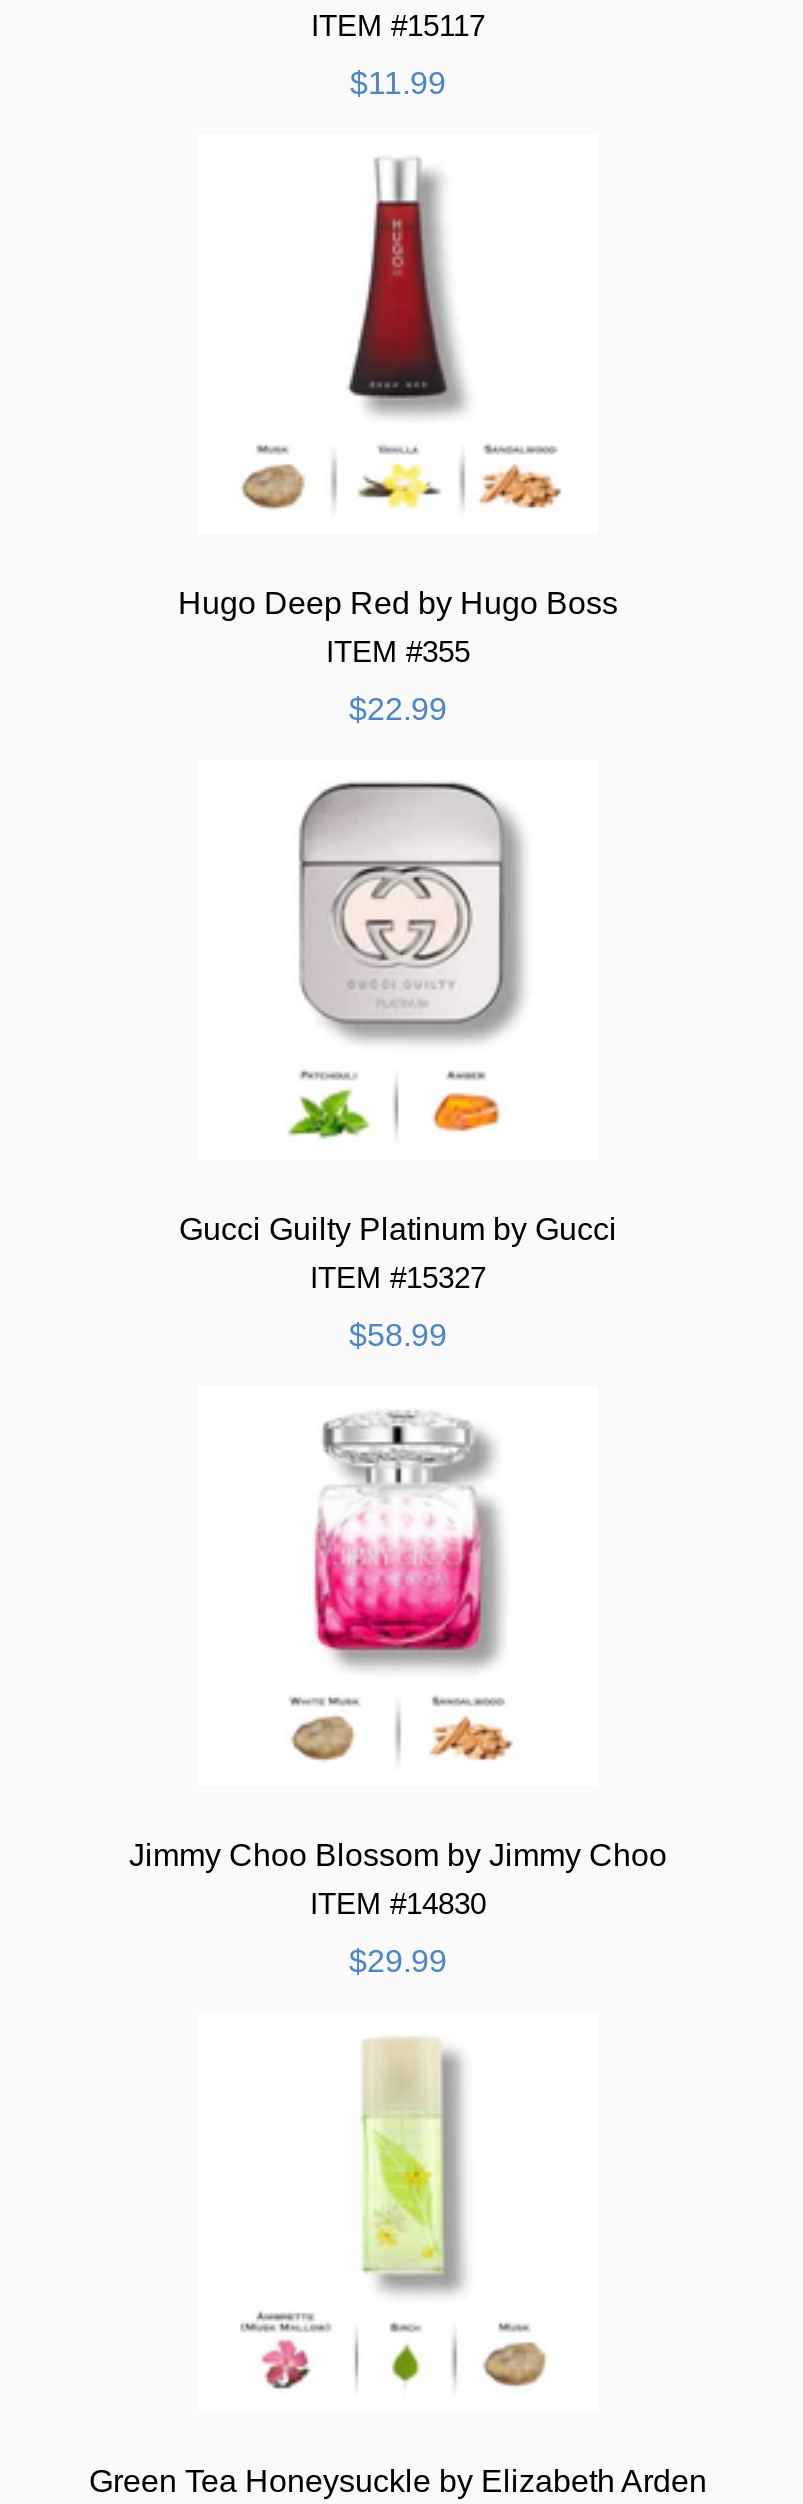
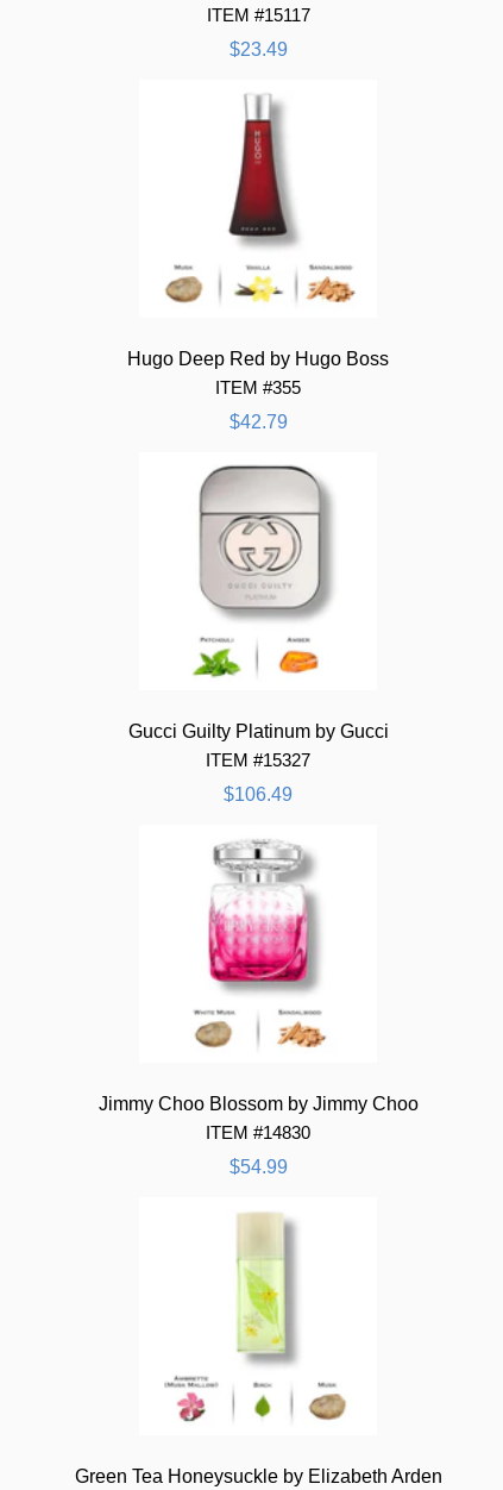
- $11.99
+ $23.49

- $22.99
+ $42.79

- $58.99
+ $106.49

- $29.99
+ $54.99
